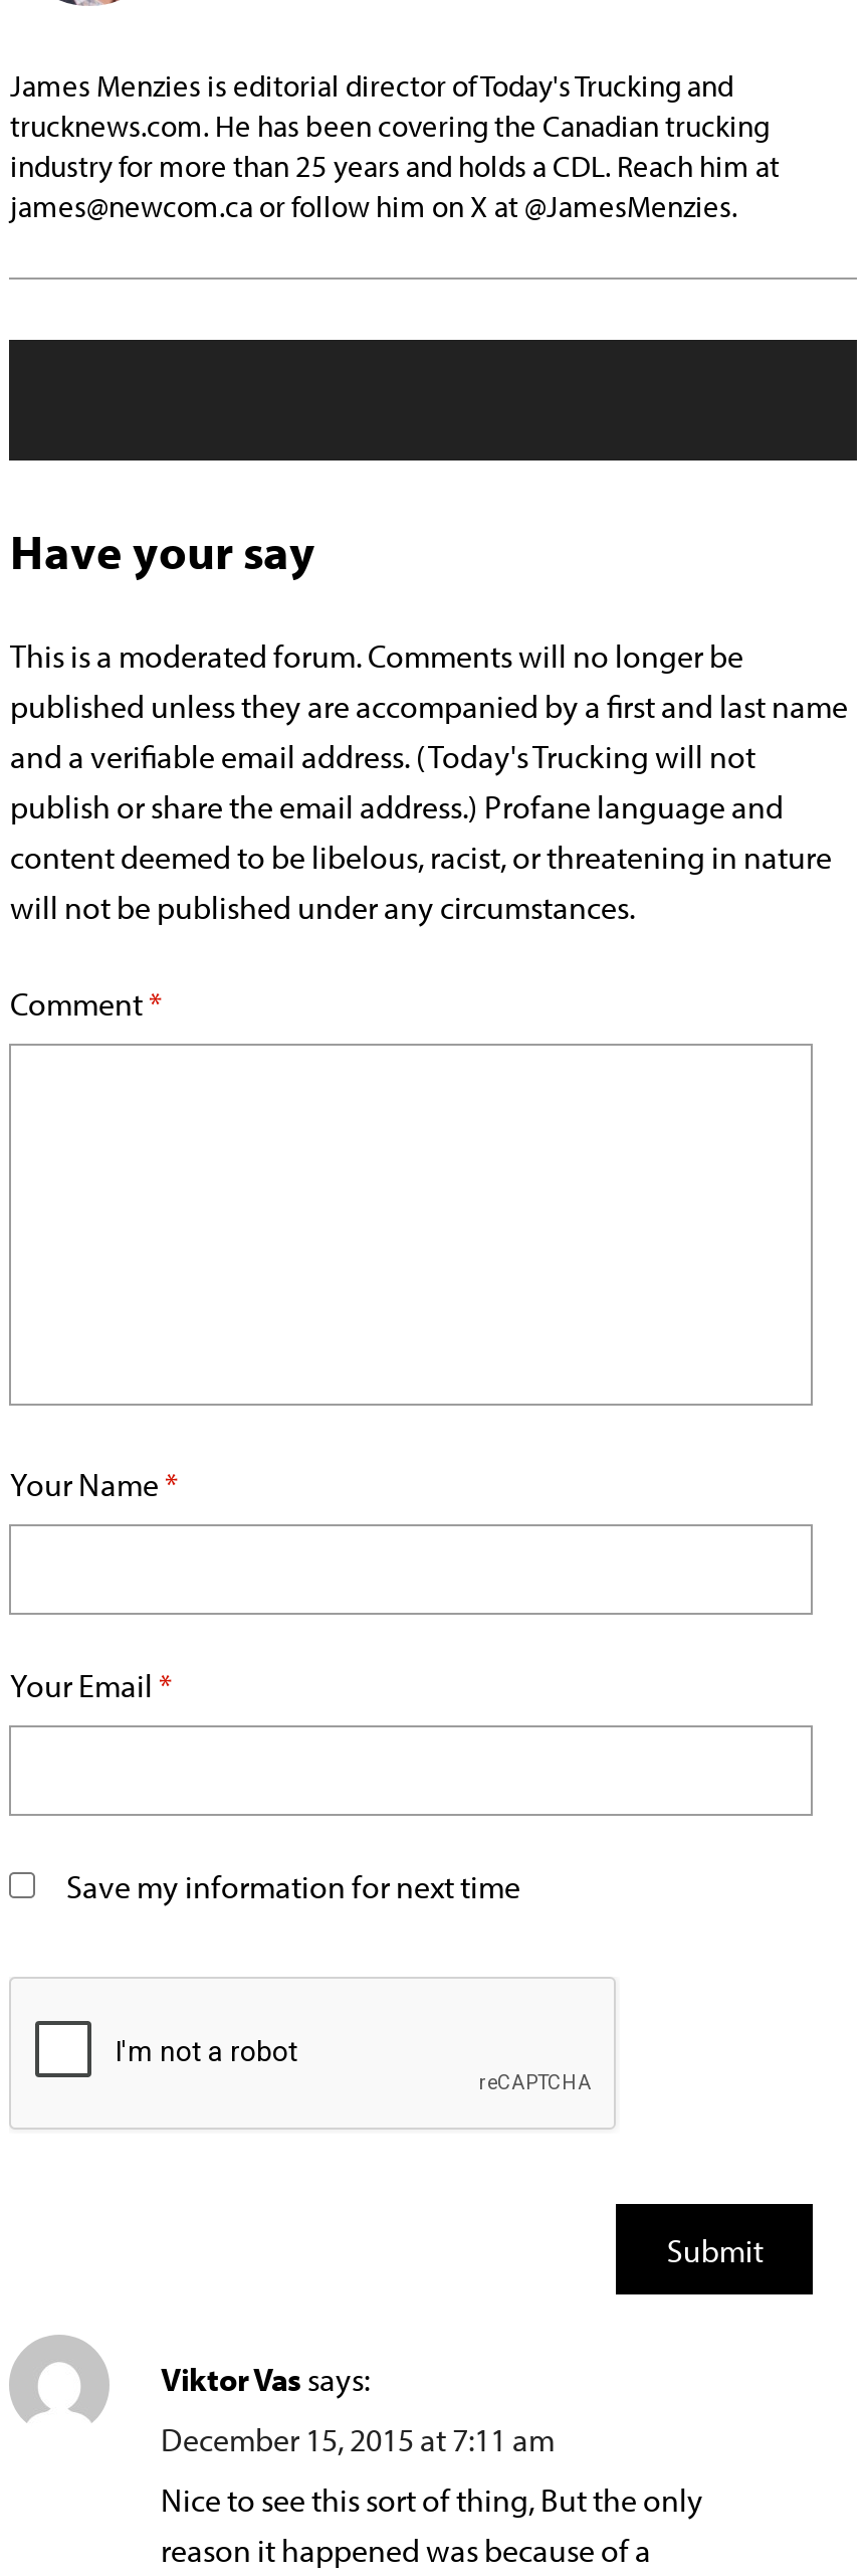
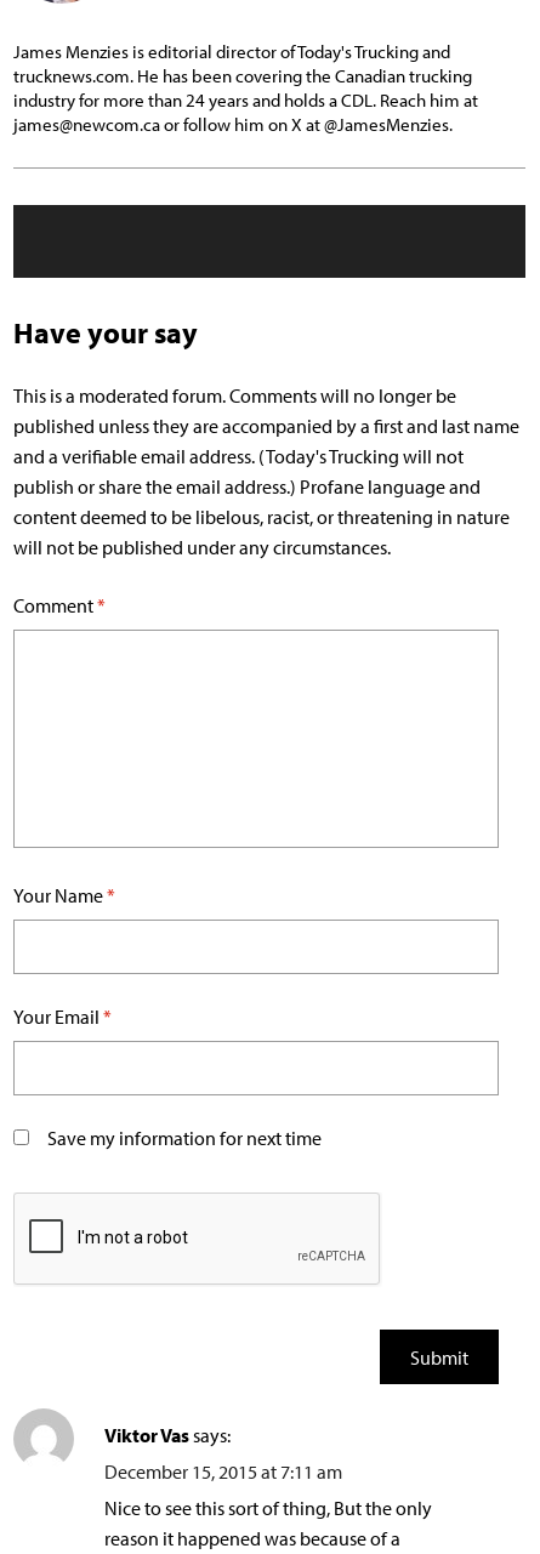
- industry for more than 25 years and holds a CDL. Reach him at
+ industry for more than 24 years and holds a CDL. Reach him at
